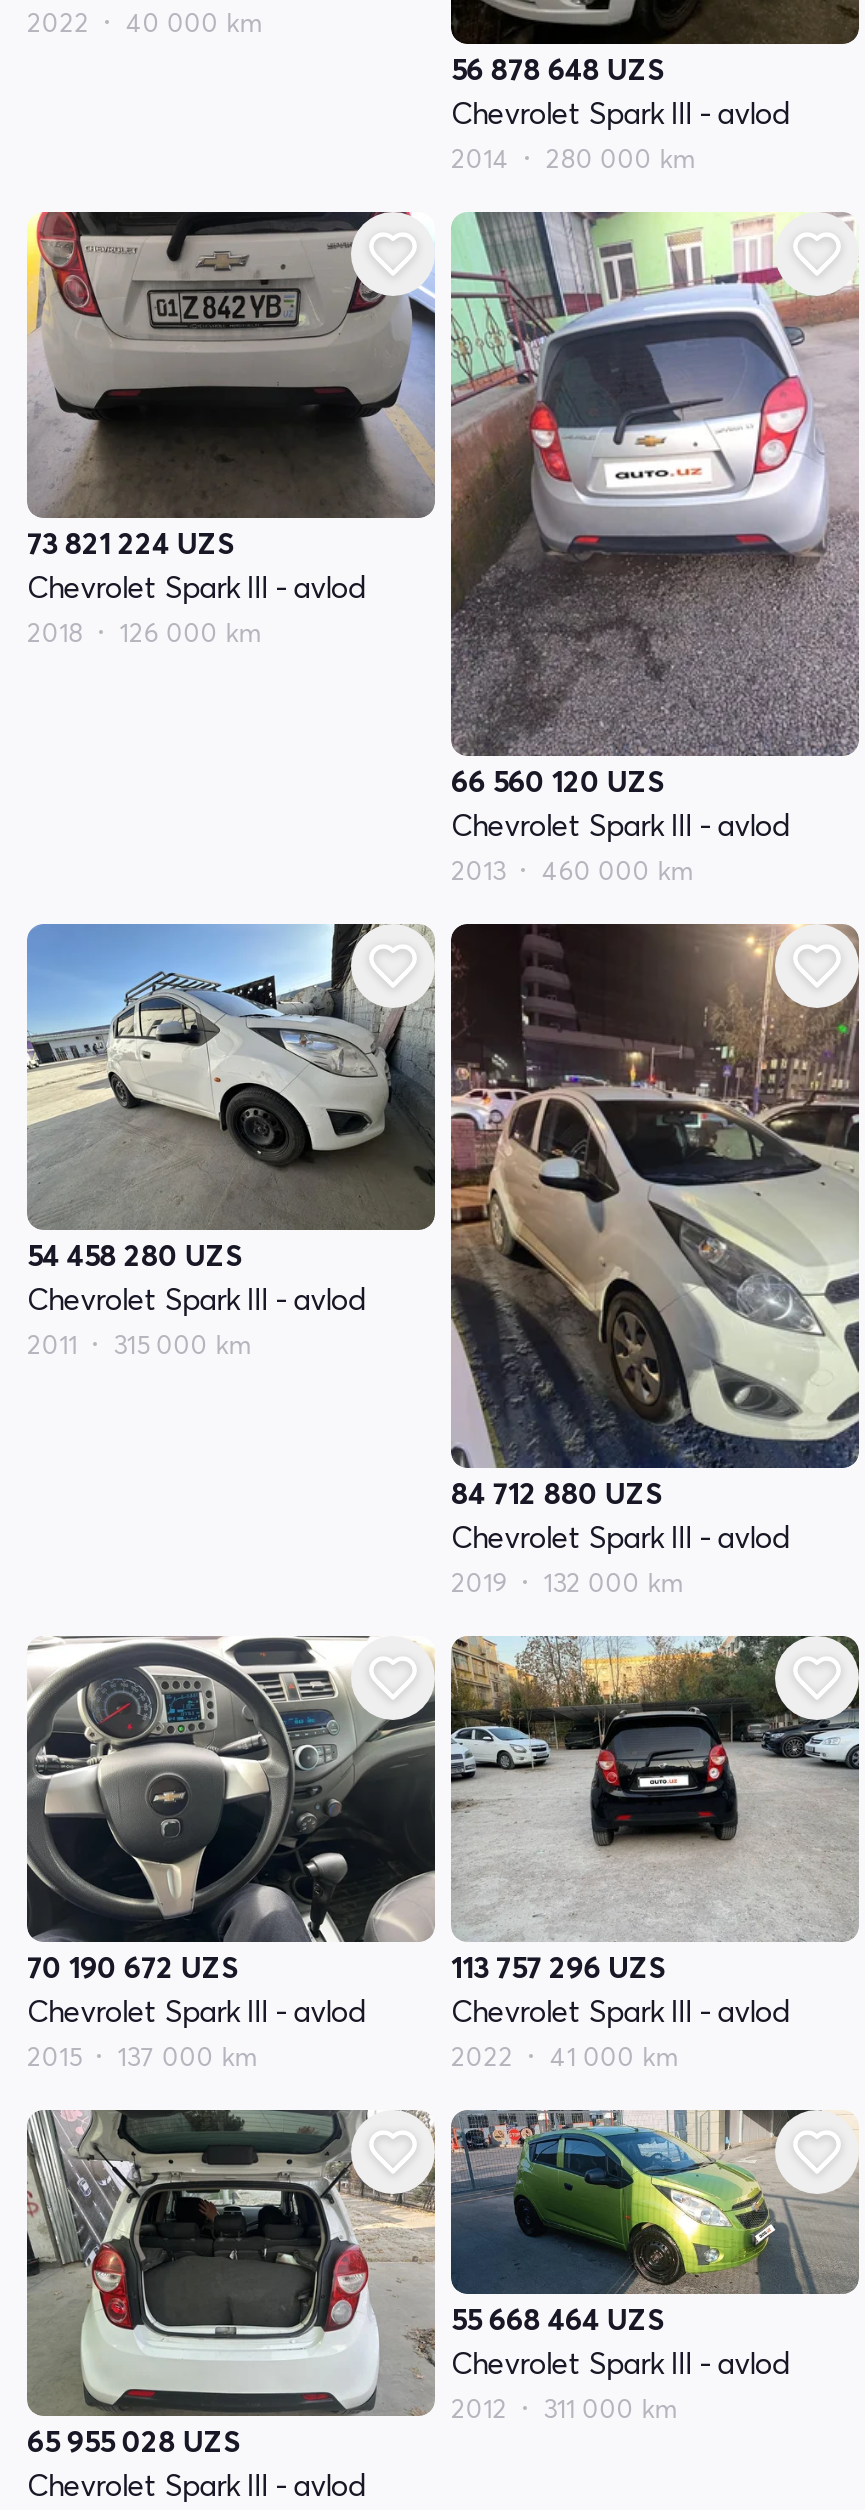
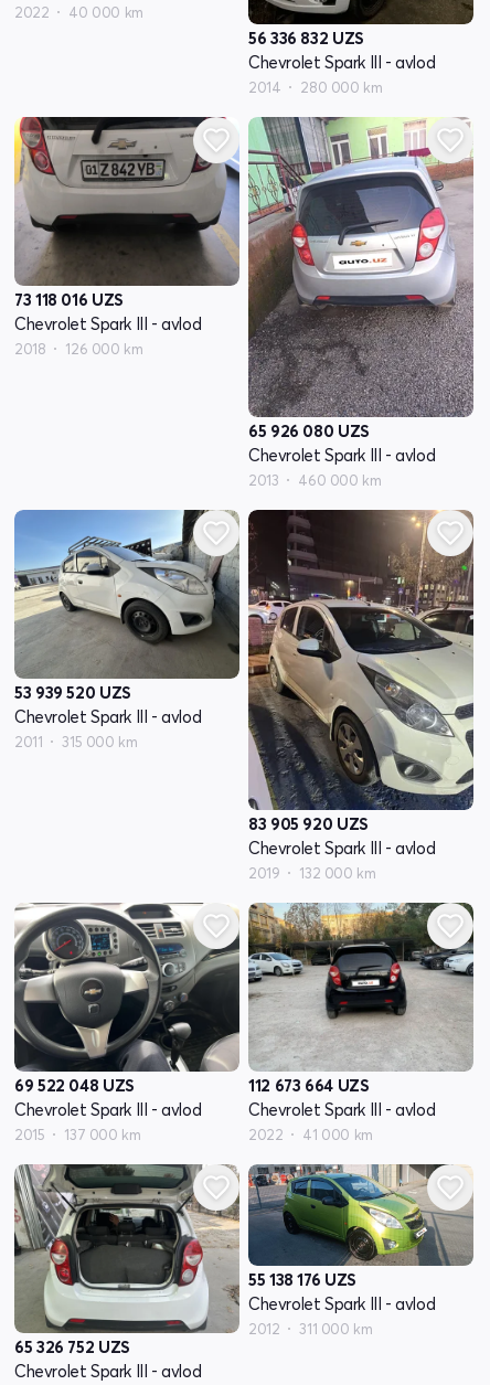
- 56 878 648 UZS
+ 56 336 832 UZS

- 73 821 224 UZS
+ 73 118 016 UZS

- 66 560 120 UZS
+ 65 926 080 UZS

- 54 458 280 UZS
+ 53 939 520 UZS

- 84 712 880 UZS
+ 83 905 920 UZS

- 70 190 672 UZS
+ 69 522 048 UZS

- 113 757 296 UZS
+ 112 673 664 UZS

- 55 668 464 UZS
+ 55 138 176 UZS

- 65 955 028 UZS
+ 65 326 752 UZS
